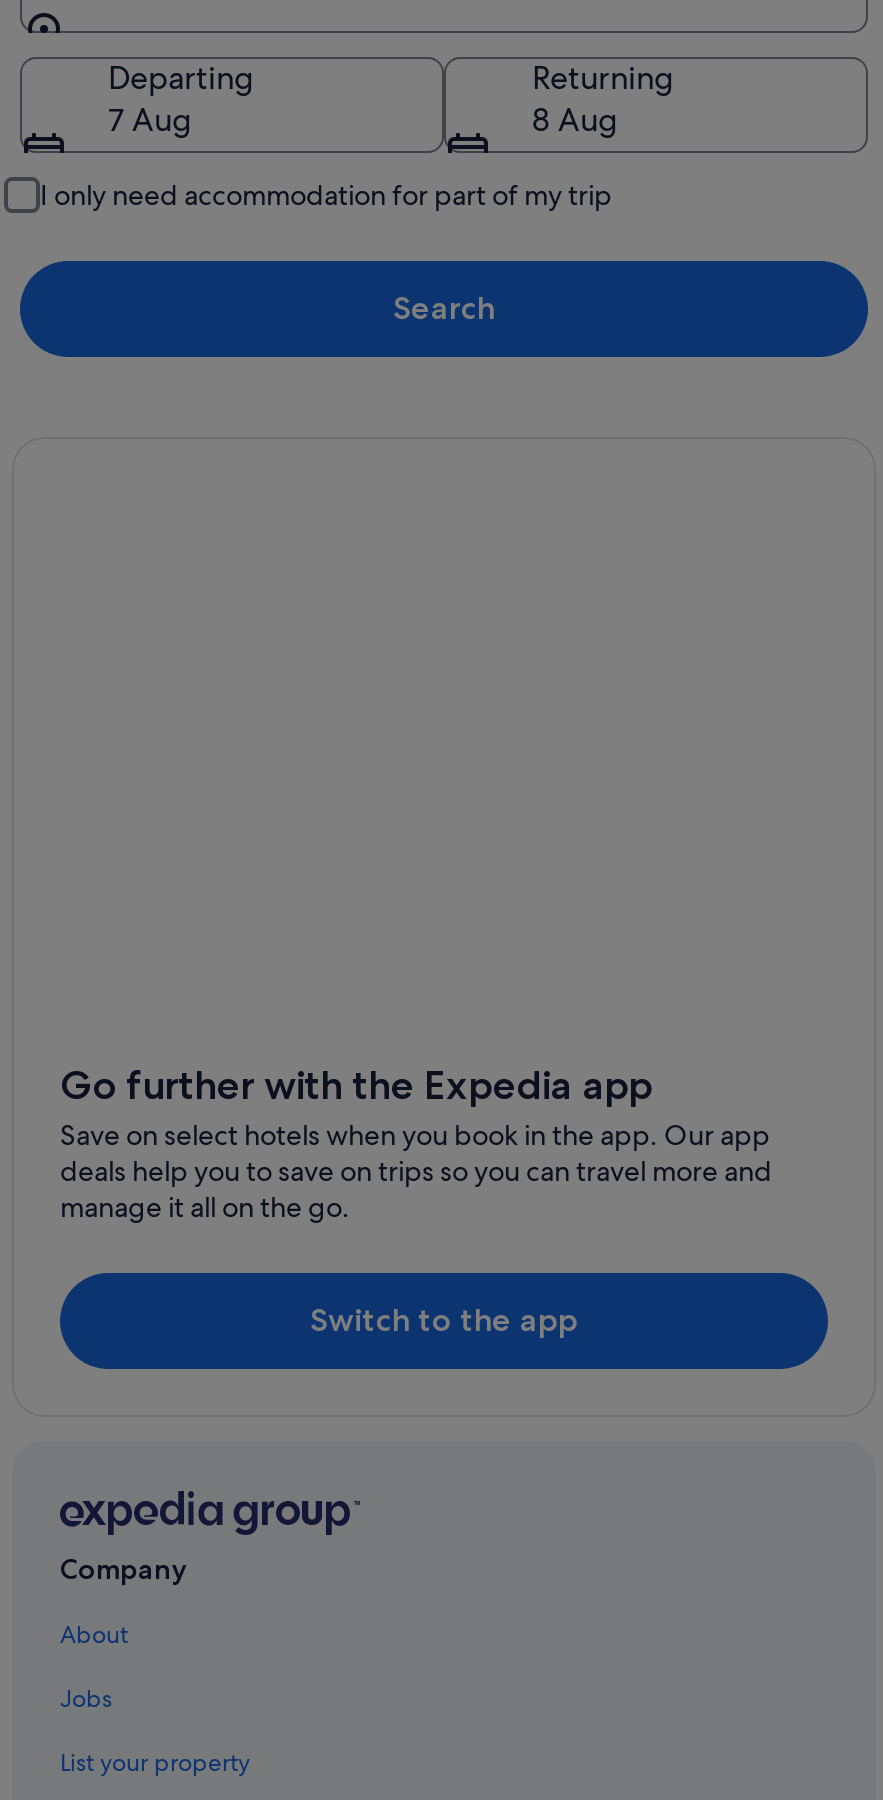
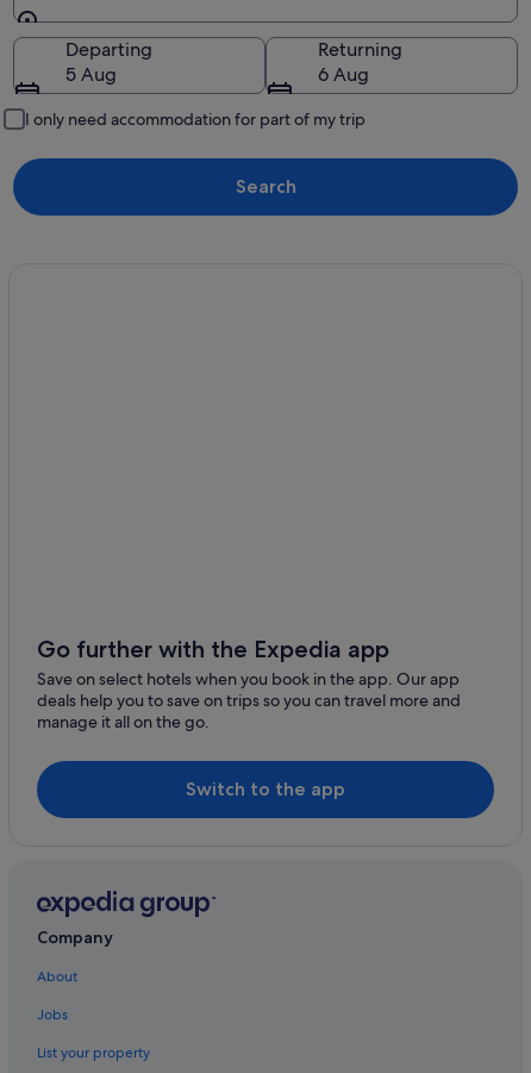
- 7 Aug
+ 5 Aug

- 8 Aug
+ 6 Aug
